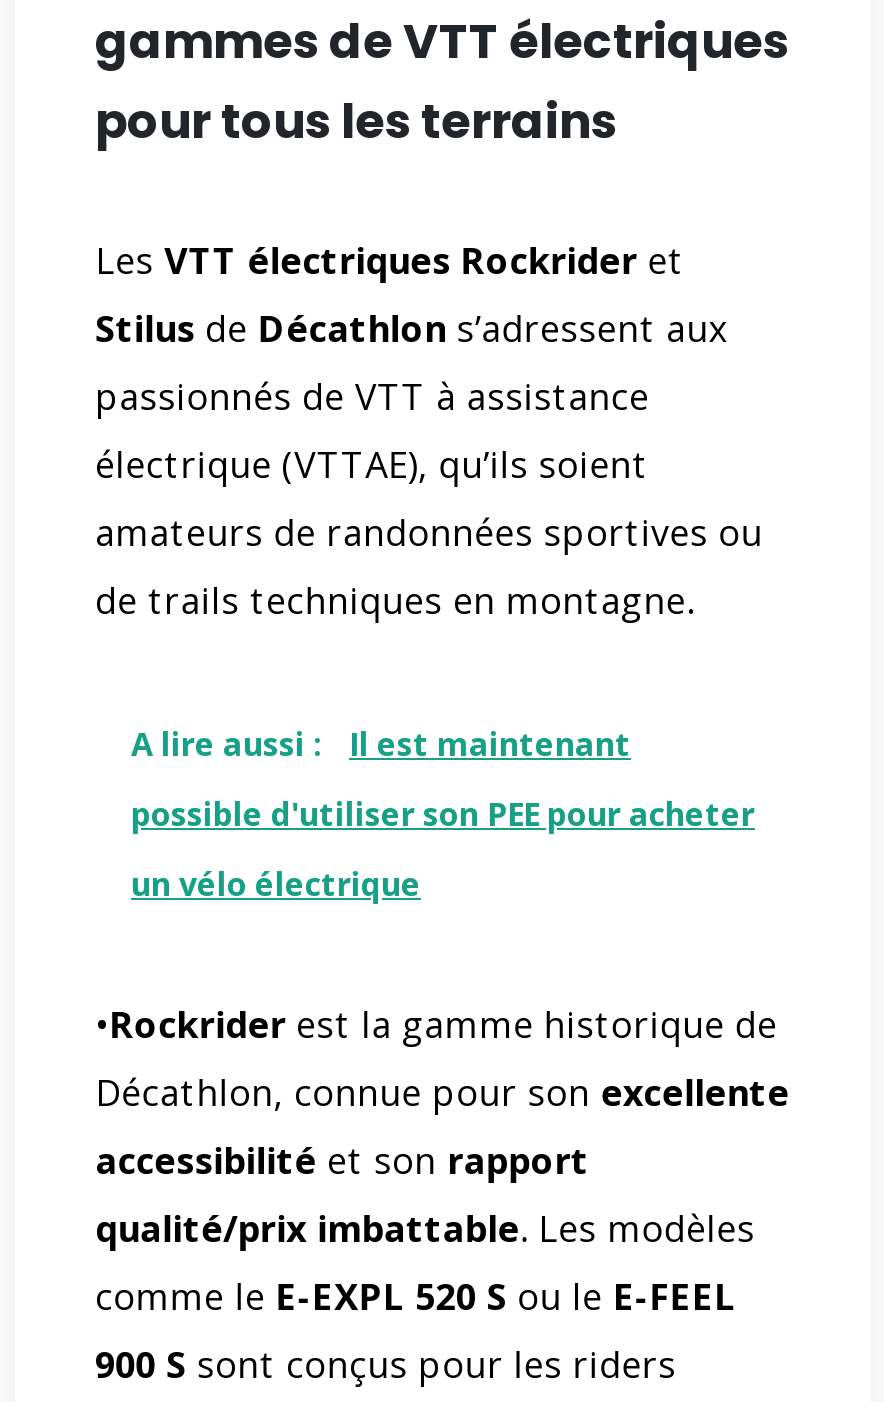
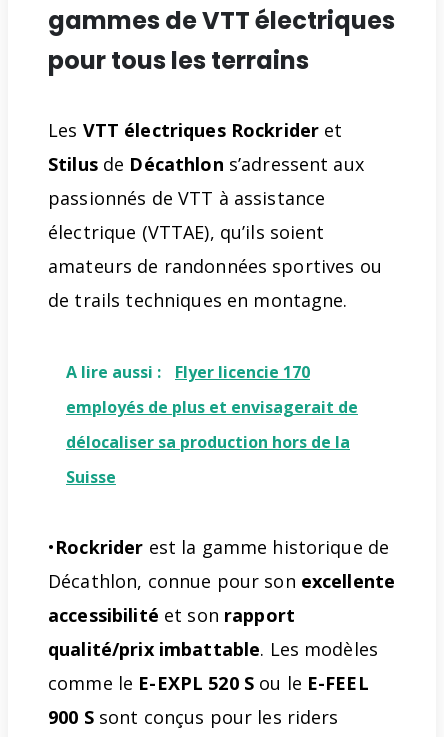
- A lire aussi : Il est maintenant
- possible d'utiliser son PEE pour acheter
- un vélo électrique
+ A lire aussi : Flyer licencie 170
+ employés de plus et envisagerait de
+ délocaliser sa production hors de la
+ Suisse
